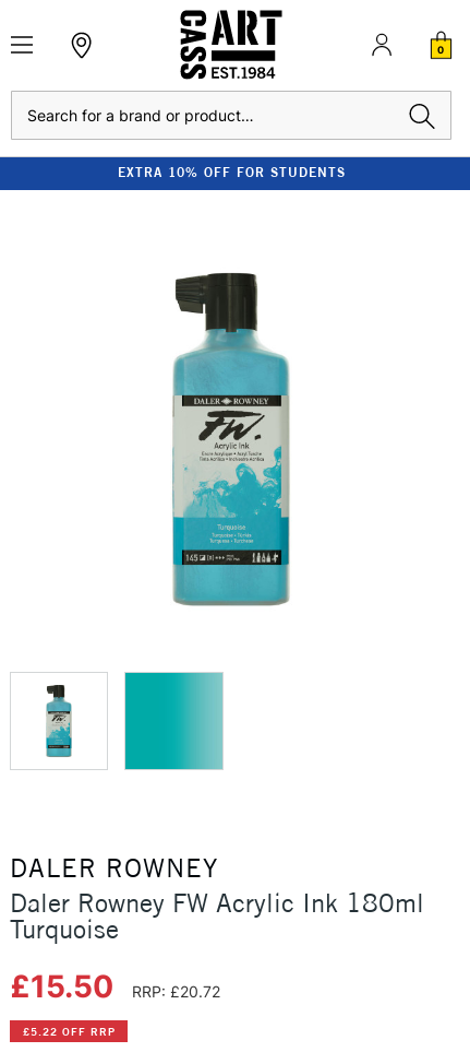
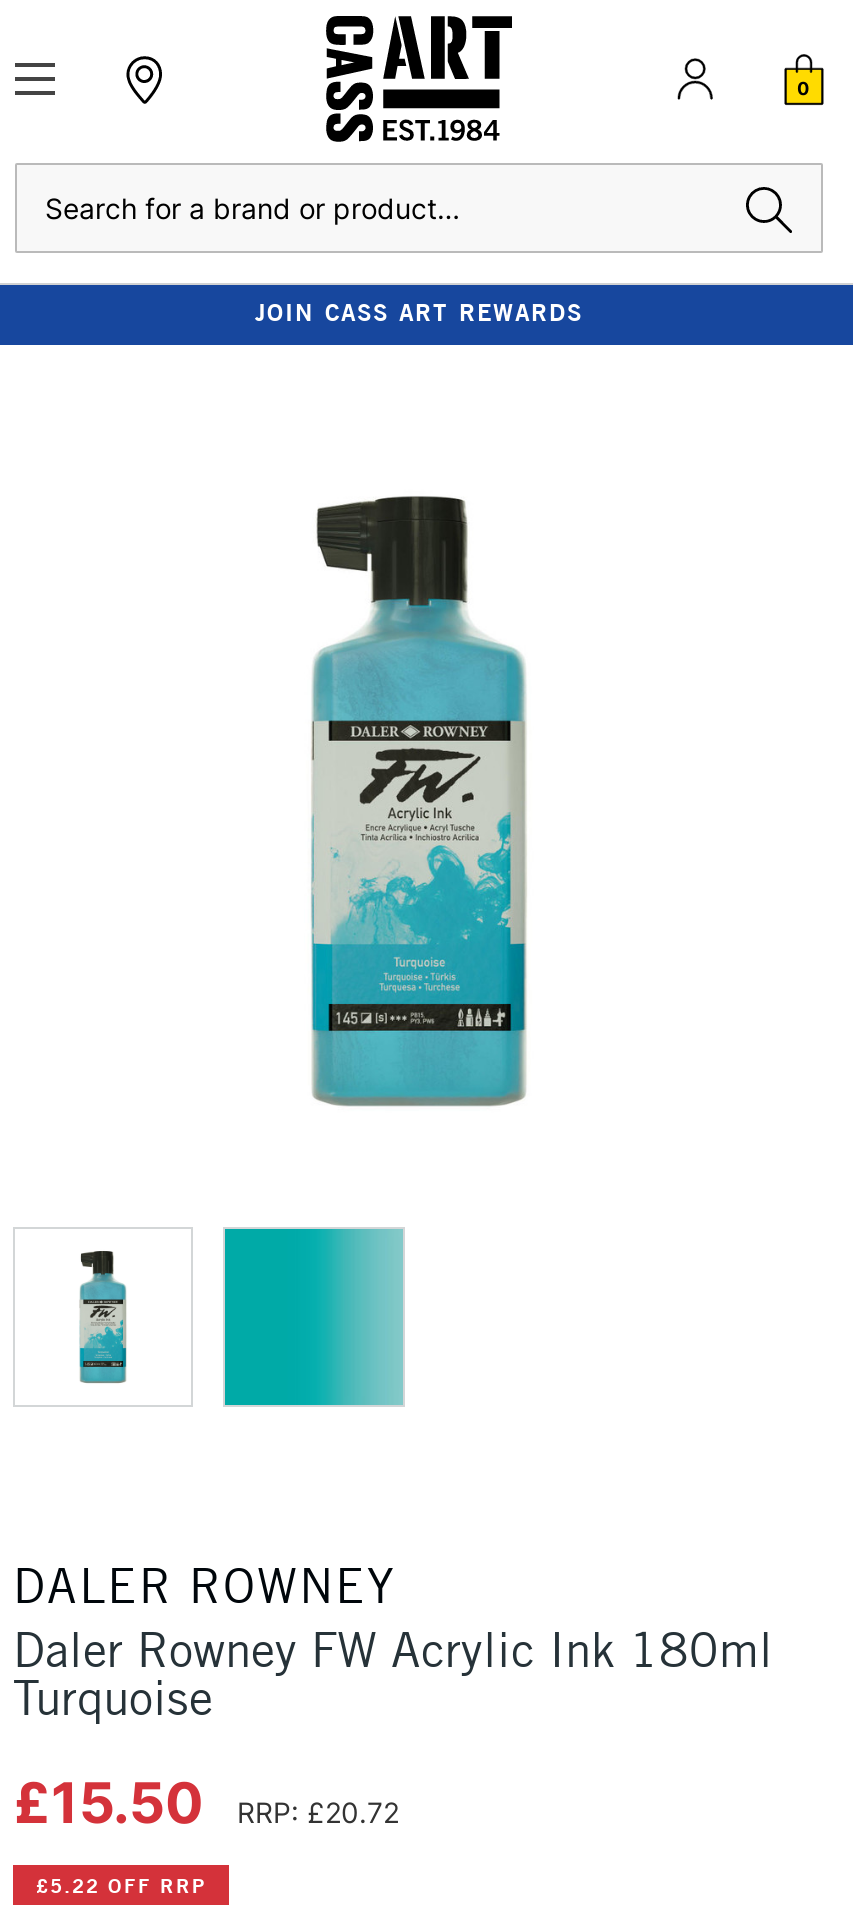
- EXTRA 10% OFF FOR STUDENTS
+ JOIN CASS ART REWARDS
